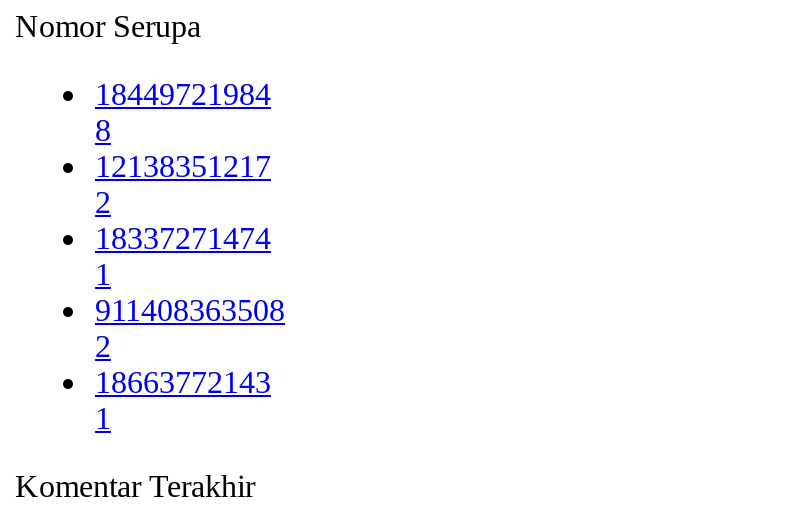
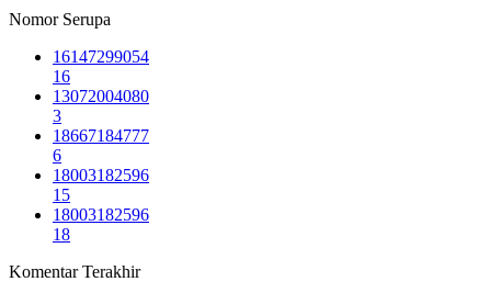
- 18449721984
+ 16147299054

- 8
+ 16

- 12138351217
+ 13072004080

- 2
+ 3

- 18337271474
+ 18667184777

- 1
+ 6

- 911408363508
+ 18003182596

- 2
+ 15

- 18663772143
+ 18003182596

- 1
+ 18
